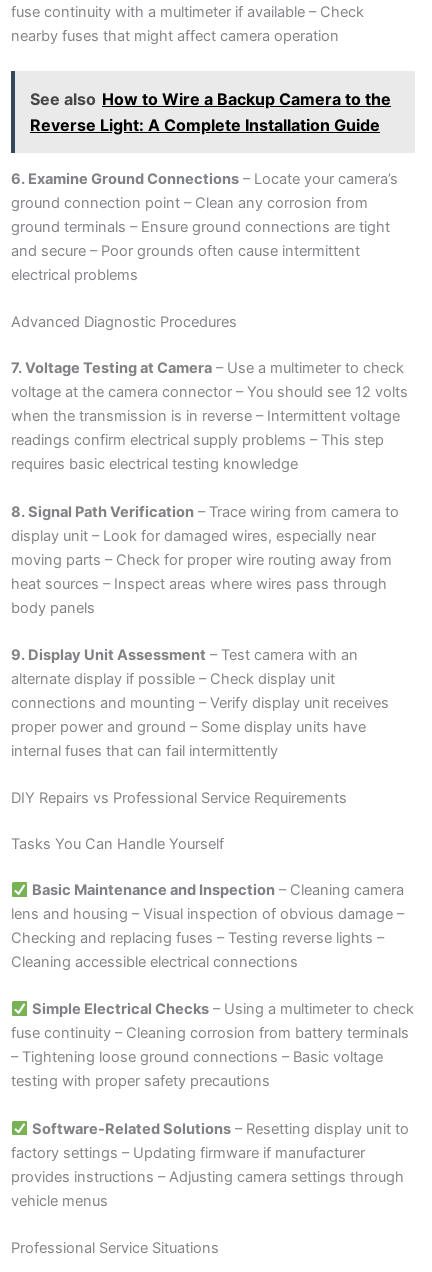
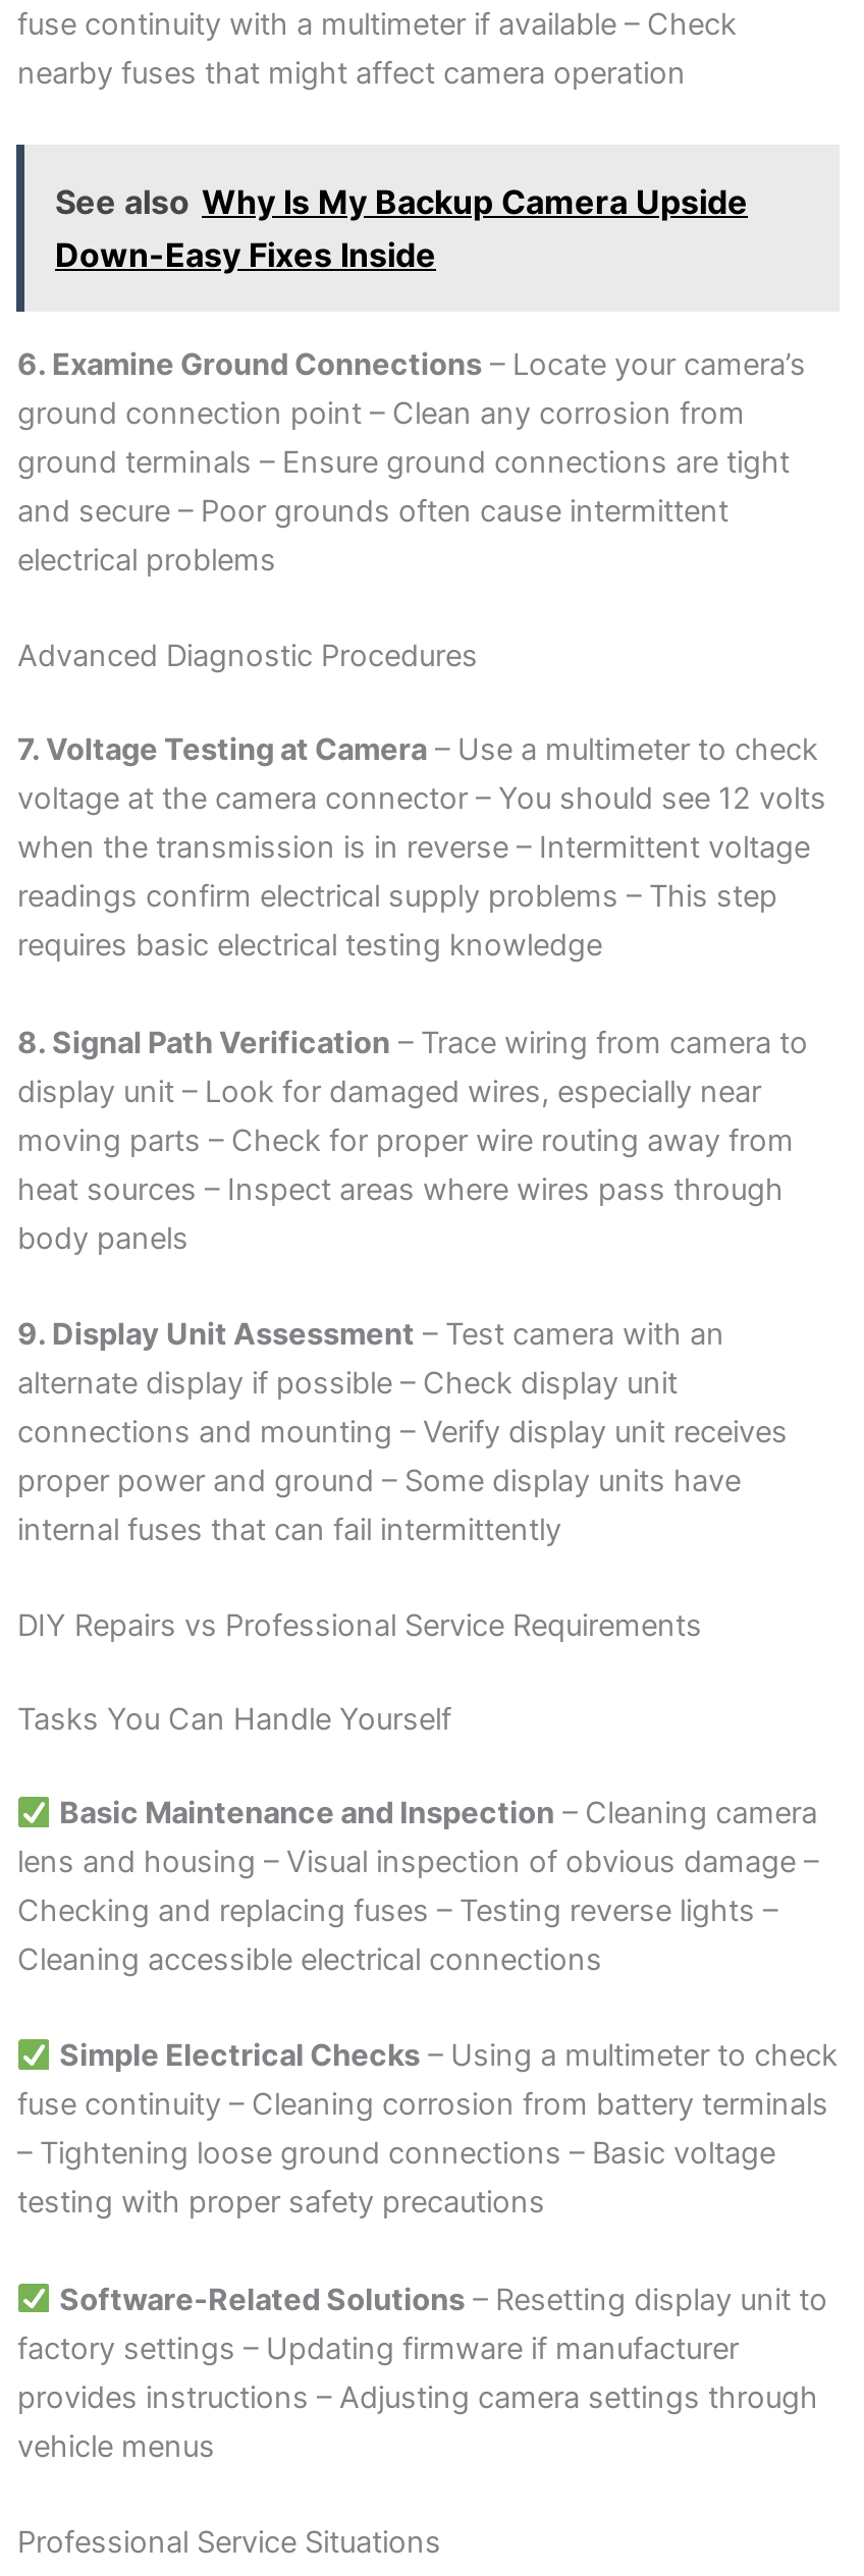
- See also How to Wire a Backup Camera to the
- Reverse Light: A Complete Installation Guide
+ See also Why Is My Backup Camera Upside
+ Down-Easy Fixes Inside
